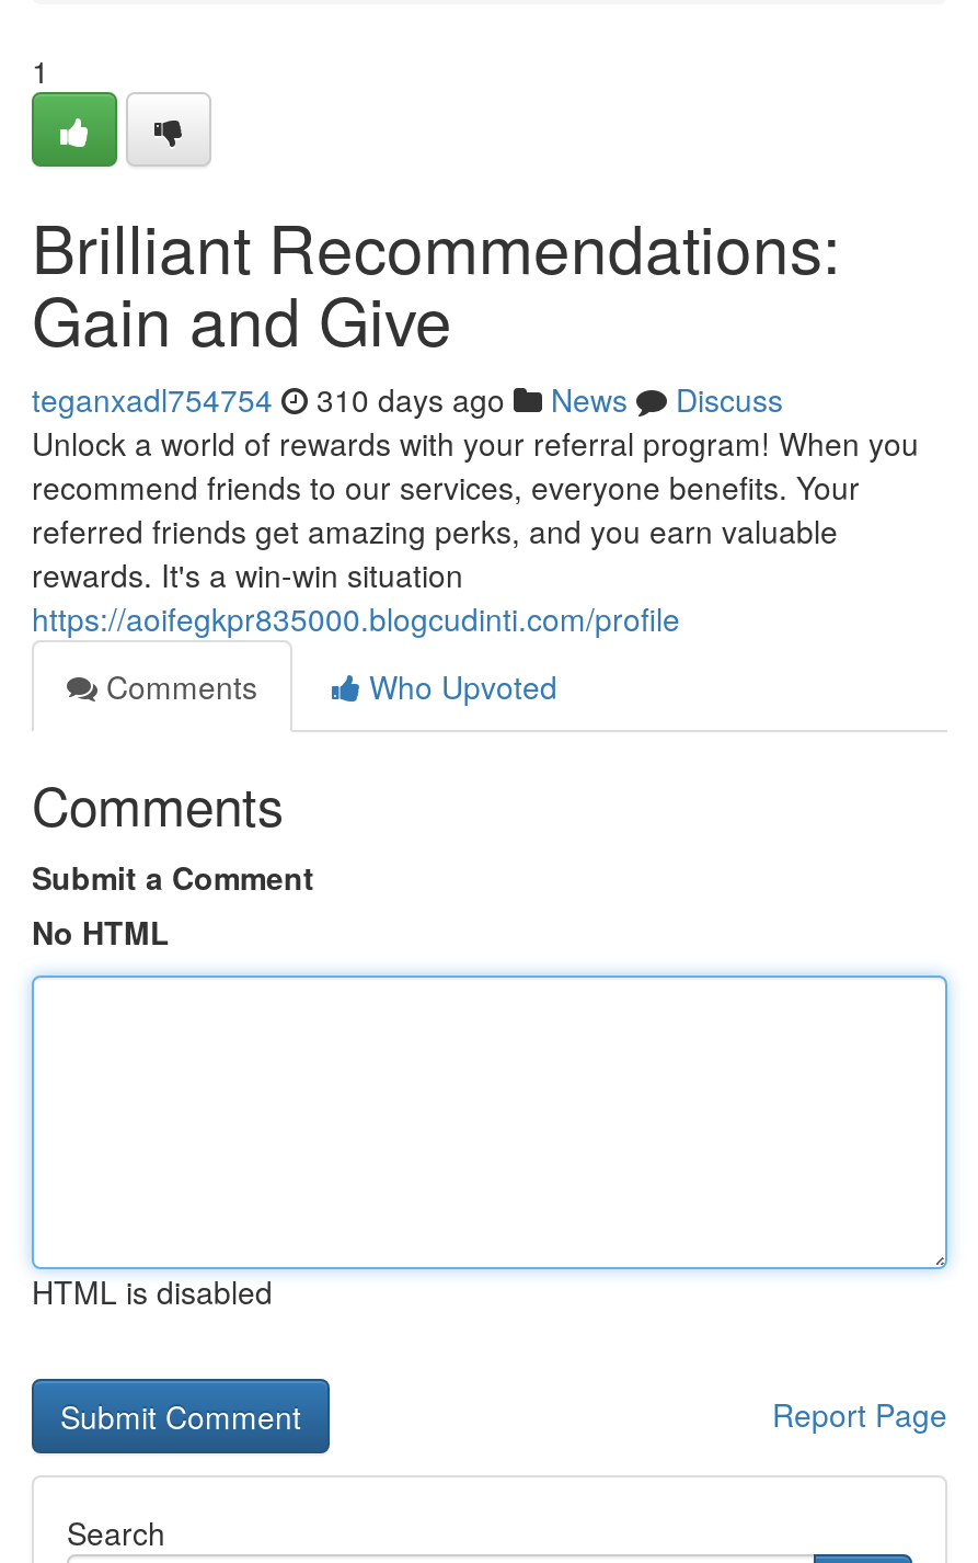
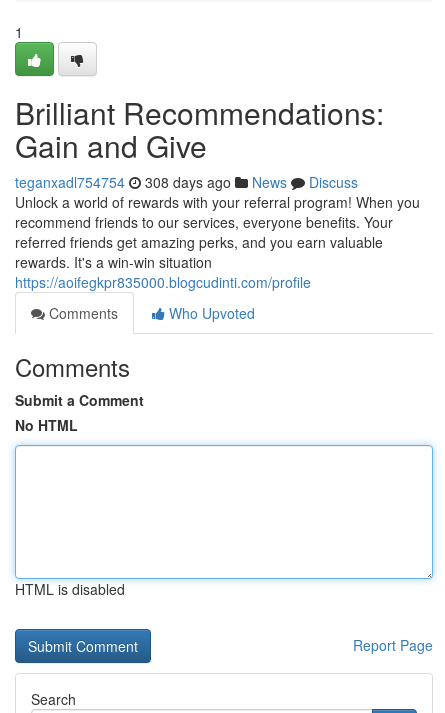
- teganxadl754754 310 days ago News Discuss
+ teganxadl754754 308 days ago News Discuss
